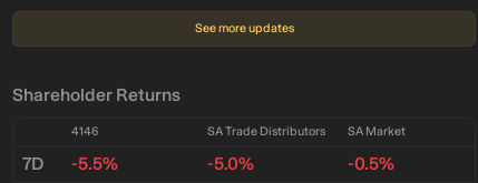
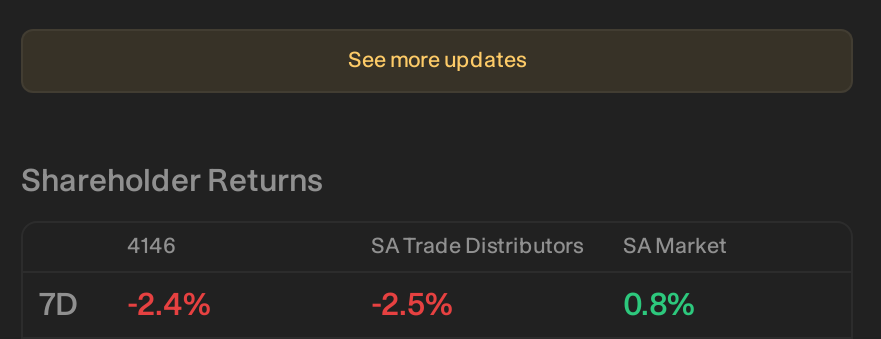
- 7D -5.5%
+ 7D -2.4%

- -5.0%
+ -2.5%

- -0.5%
+ 0.8%
